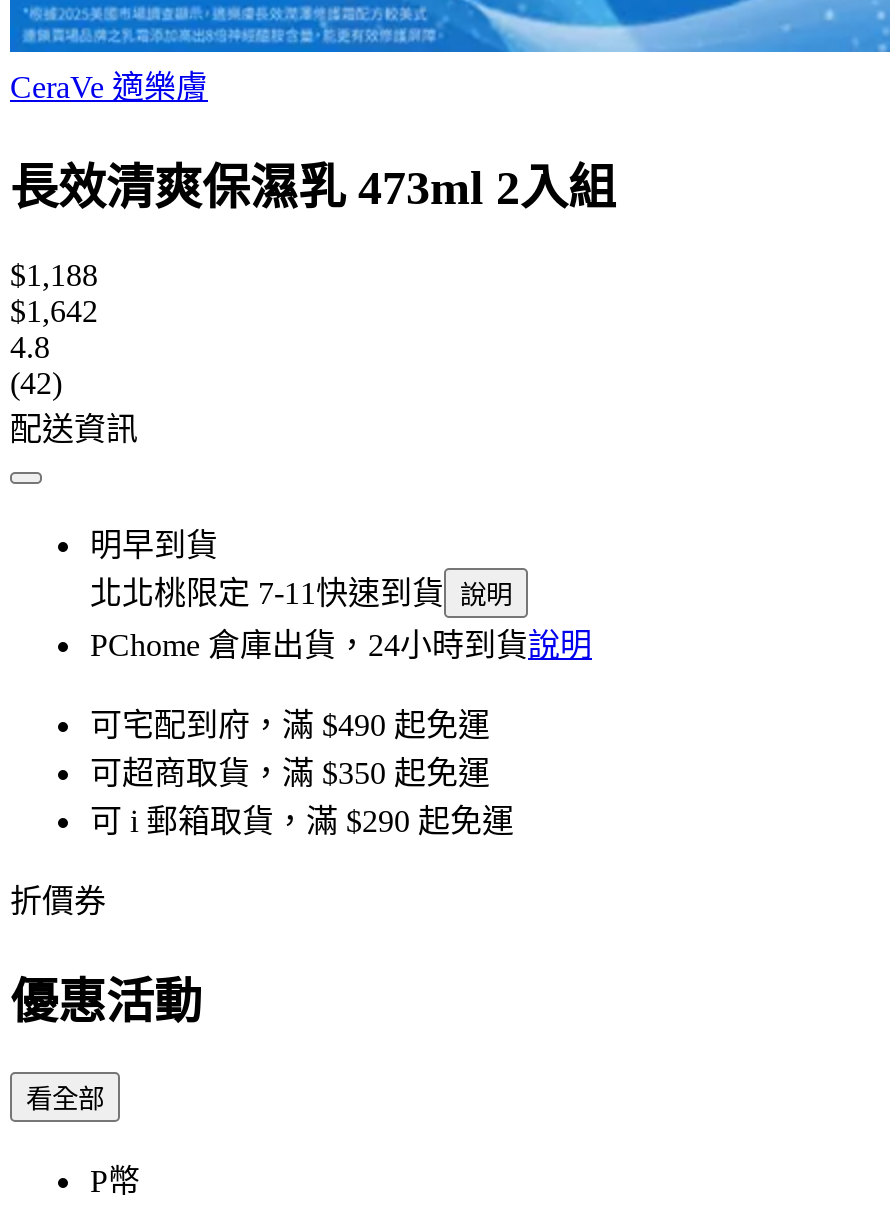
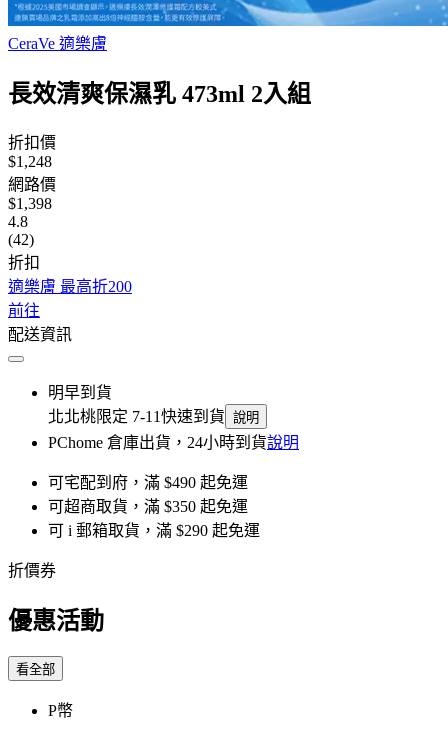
- $1,188
- $1,642
+ 折扣價
+ $1,248
+ 網路價
+ $1,398

+ 折扣
+ 適樂膚 最高折200
+ 前往
